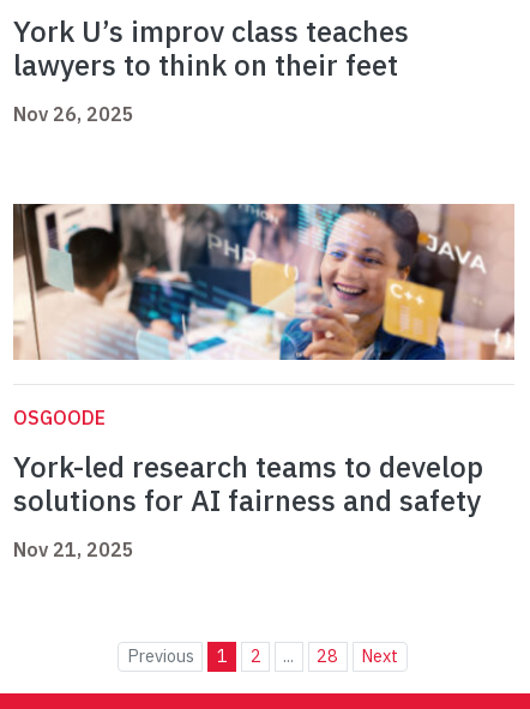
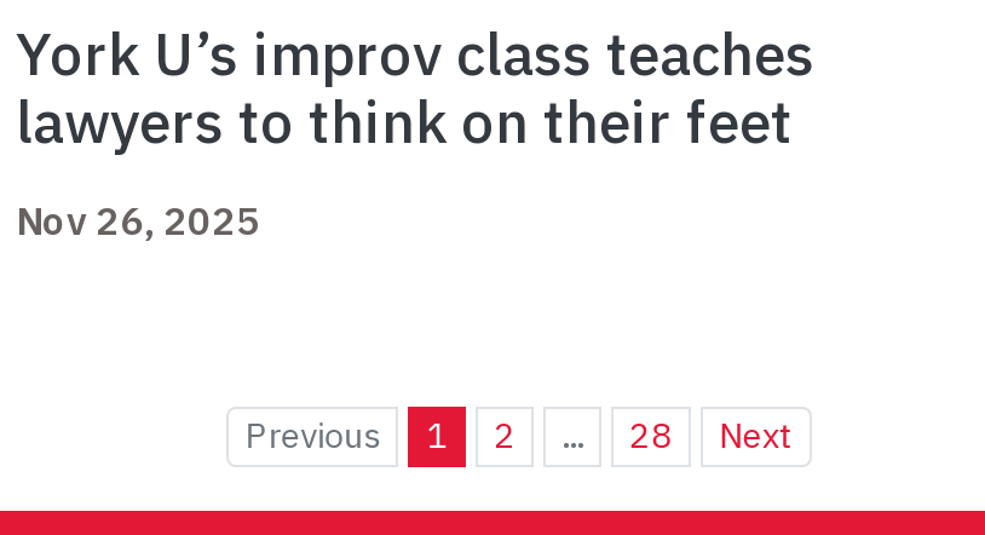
- [image]
- OSGOODE
- York-led research teams to develop
- solutions for AI fairness and safety
- Nov 21, 2025
